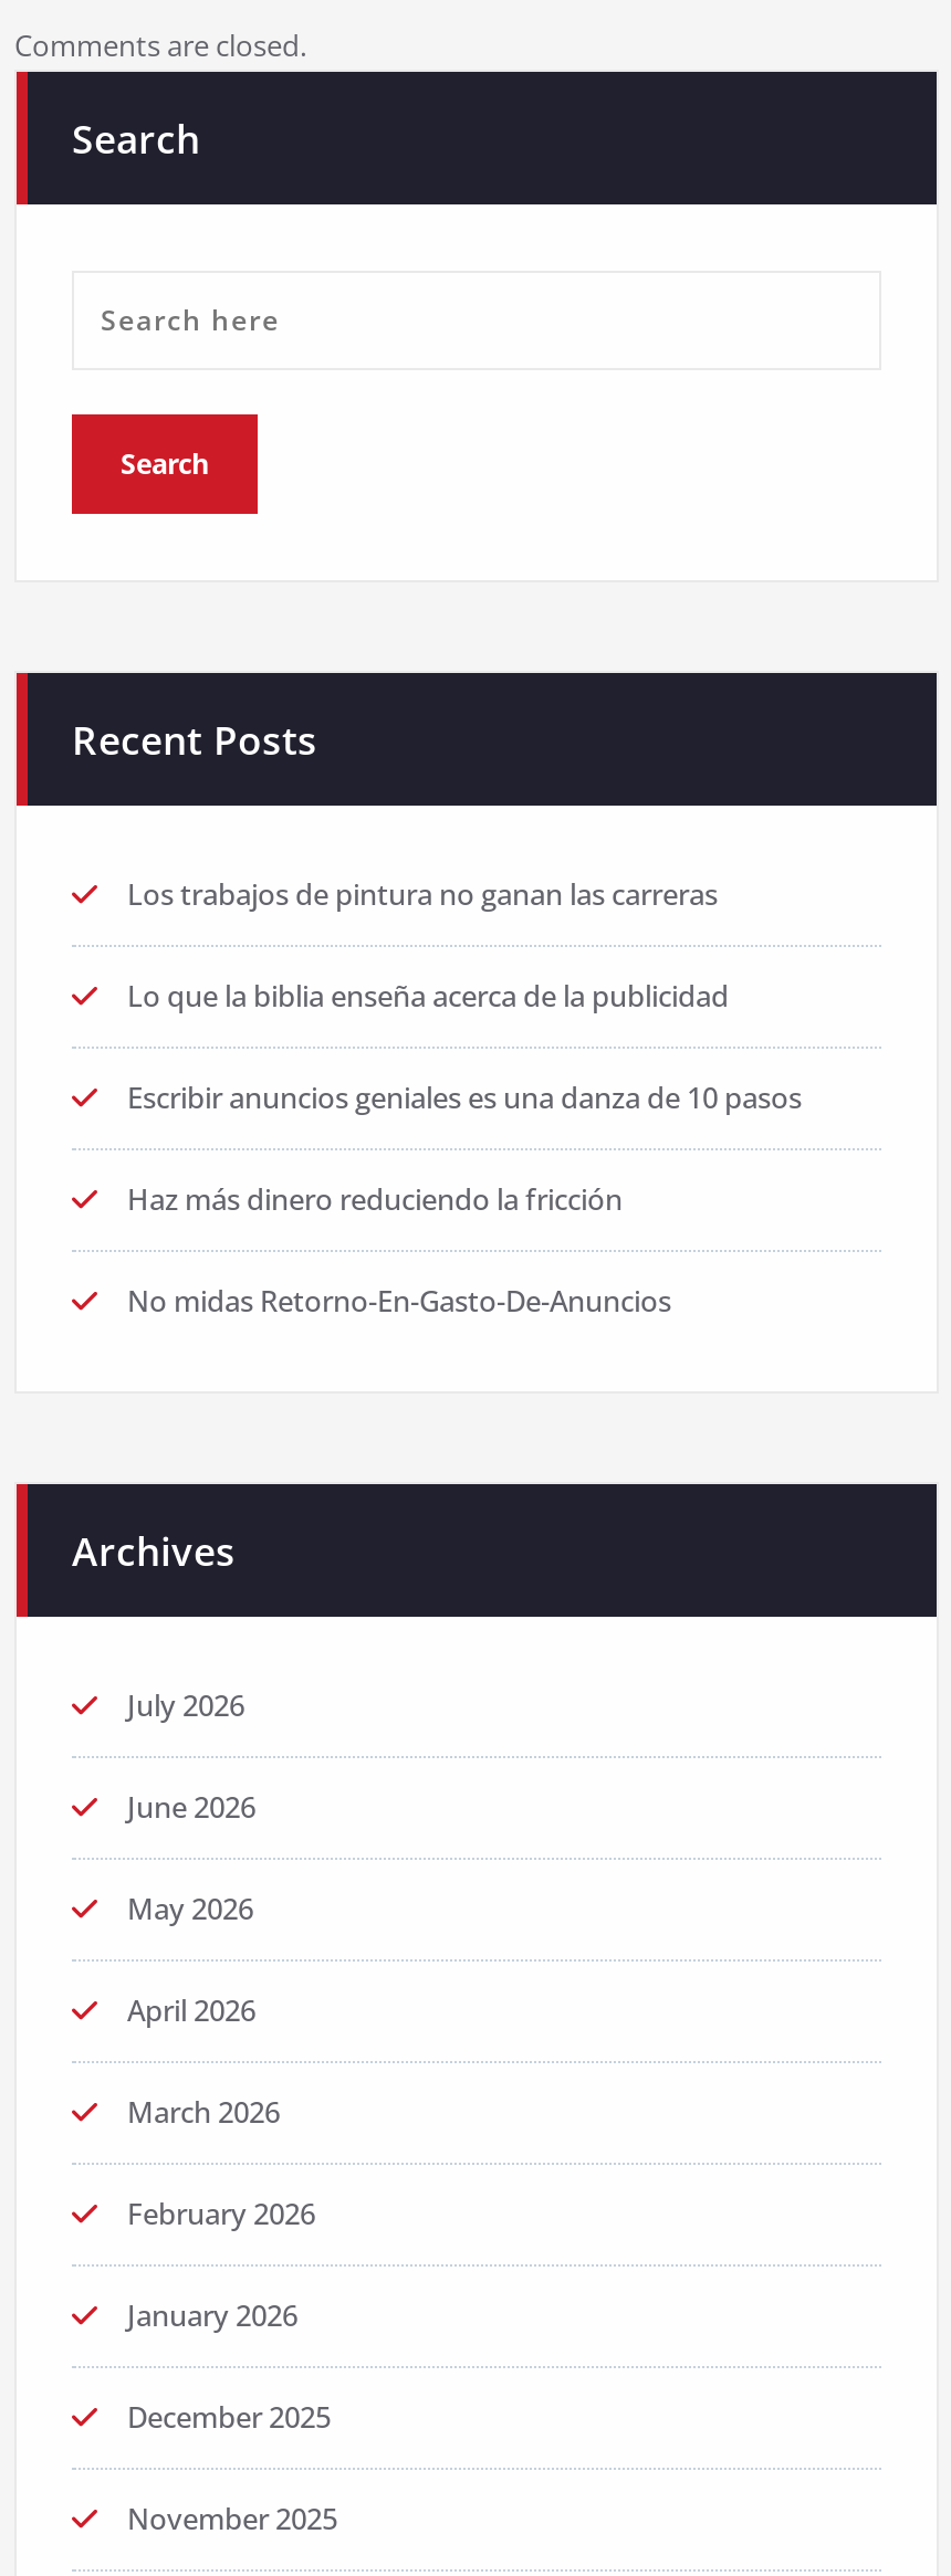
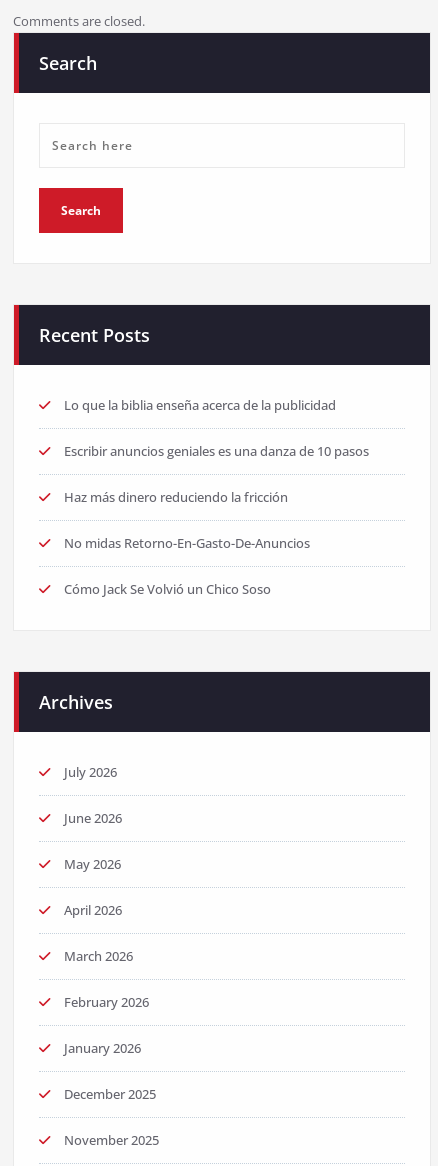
- Los trabajos de pintura no ganan las carreras

moved up: Lo que la biblia enseña acerca de la publicidad | Escribir anuncios geniales es una danza de 10 pasos | Haz más dinero reduciendo la fricción | No midas Retorno-En-Gasto-De-Anuncios

+ Cómo Jack Se Volvió un Chico Soso
